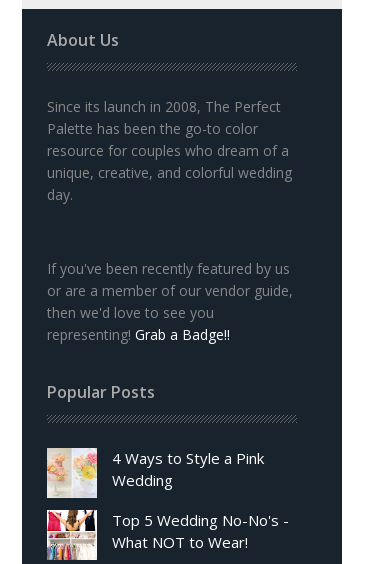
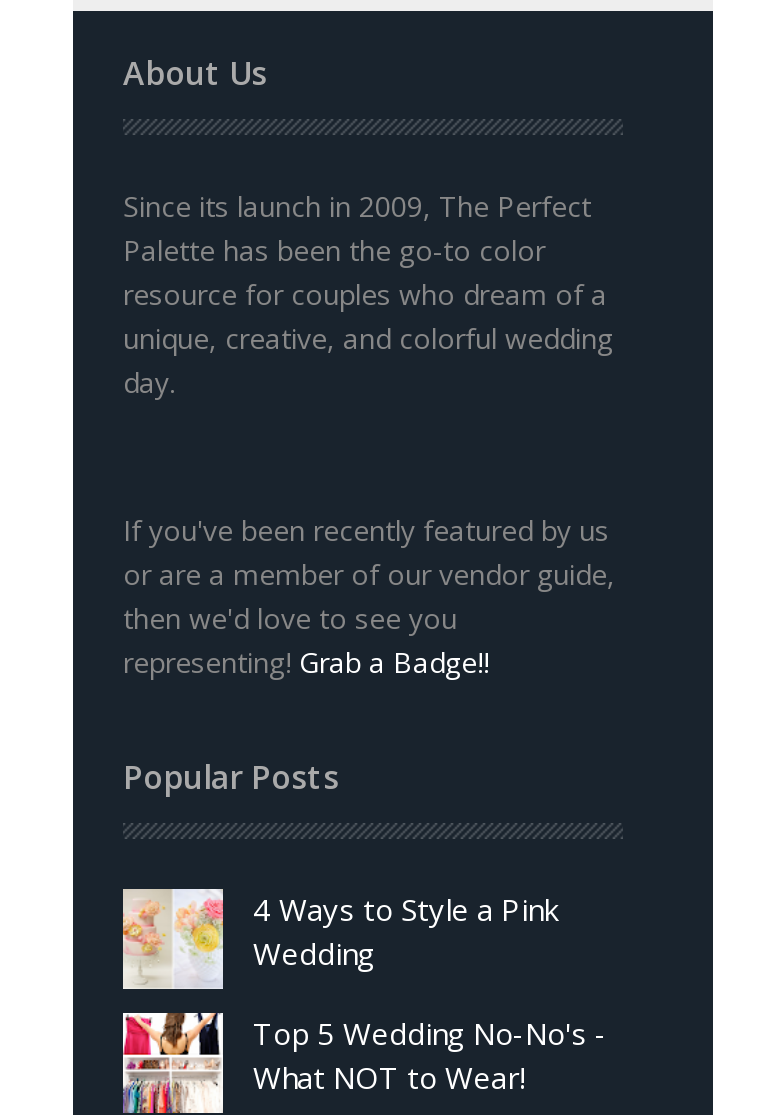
- Since its launch in 2008, The Perfect
+ Since its launch in 2009, The Perfect
